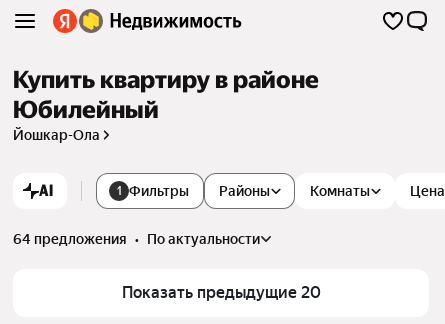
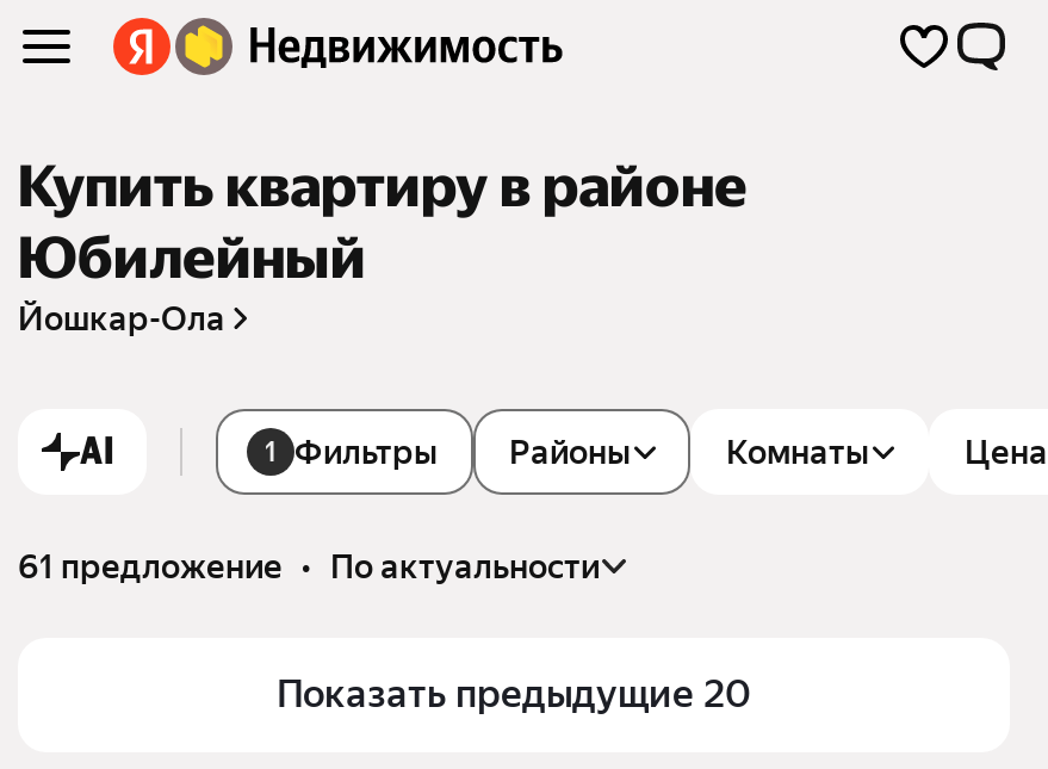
- 64 предложения • по актуальности
+ 61 предложение • по актуальности
